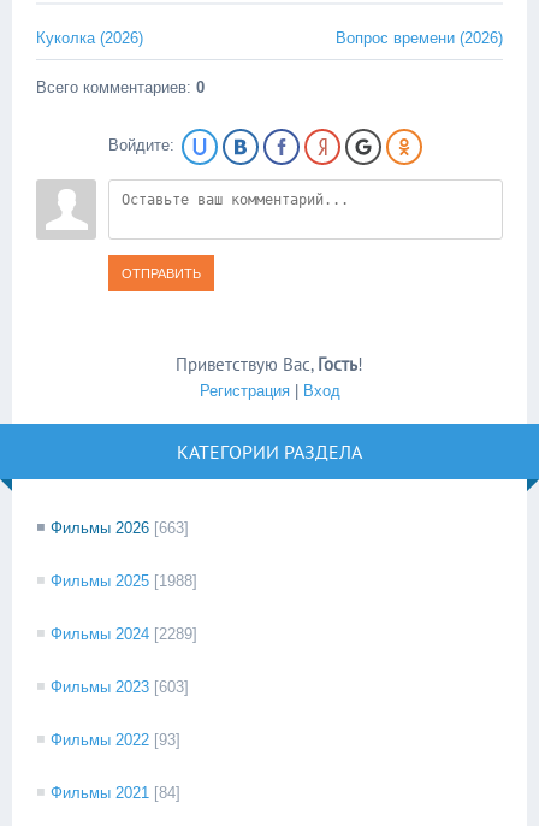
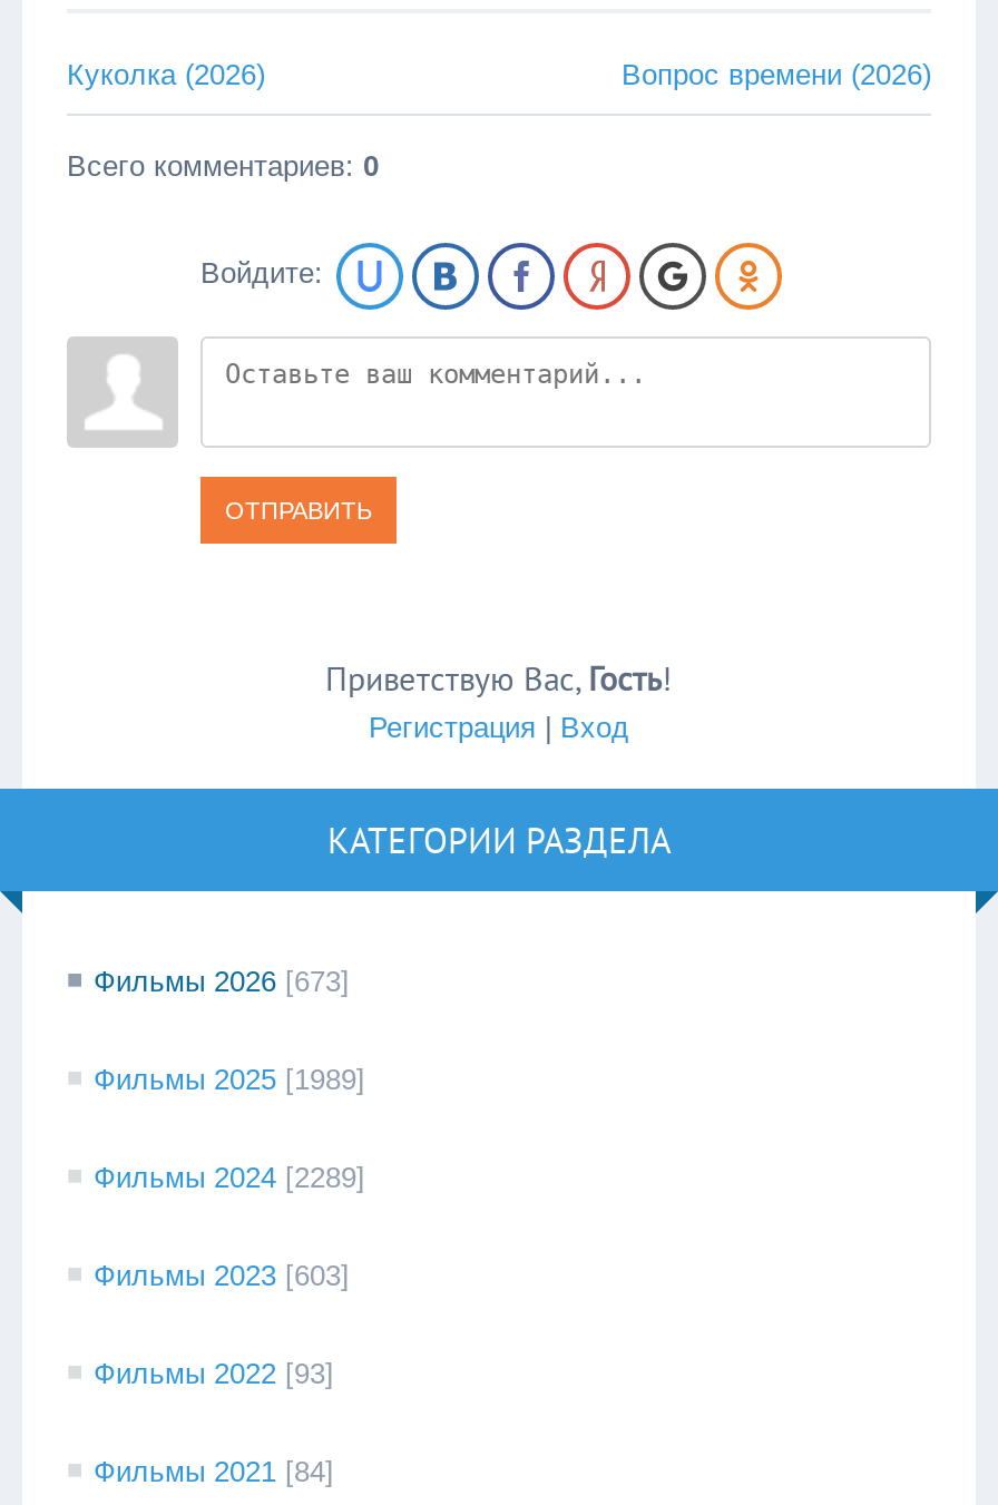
- Фильмы 2026 [663]
+ Фильмы 2026 [673]

- Фильмы 2025 [1988]
+ Фильмы 2025 [1989]
